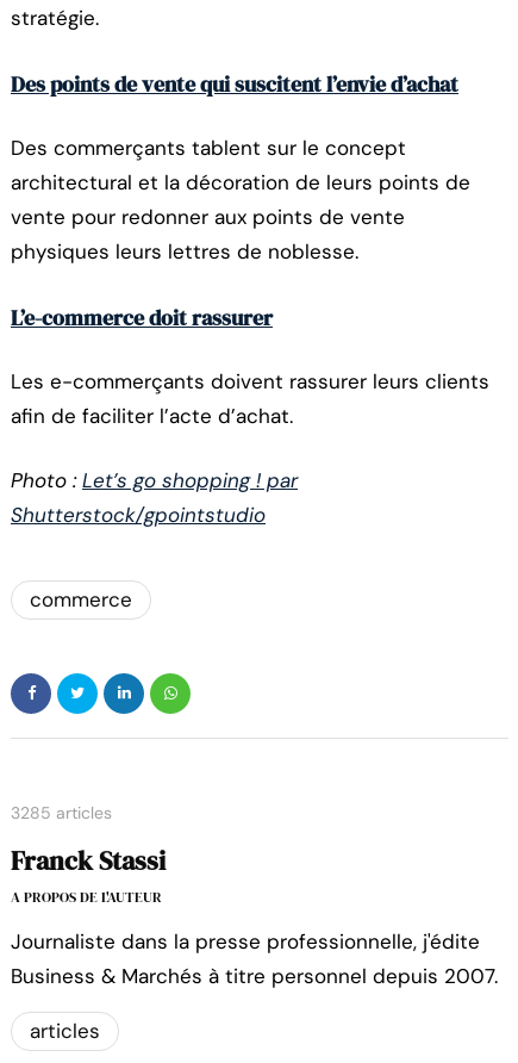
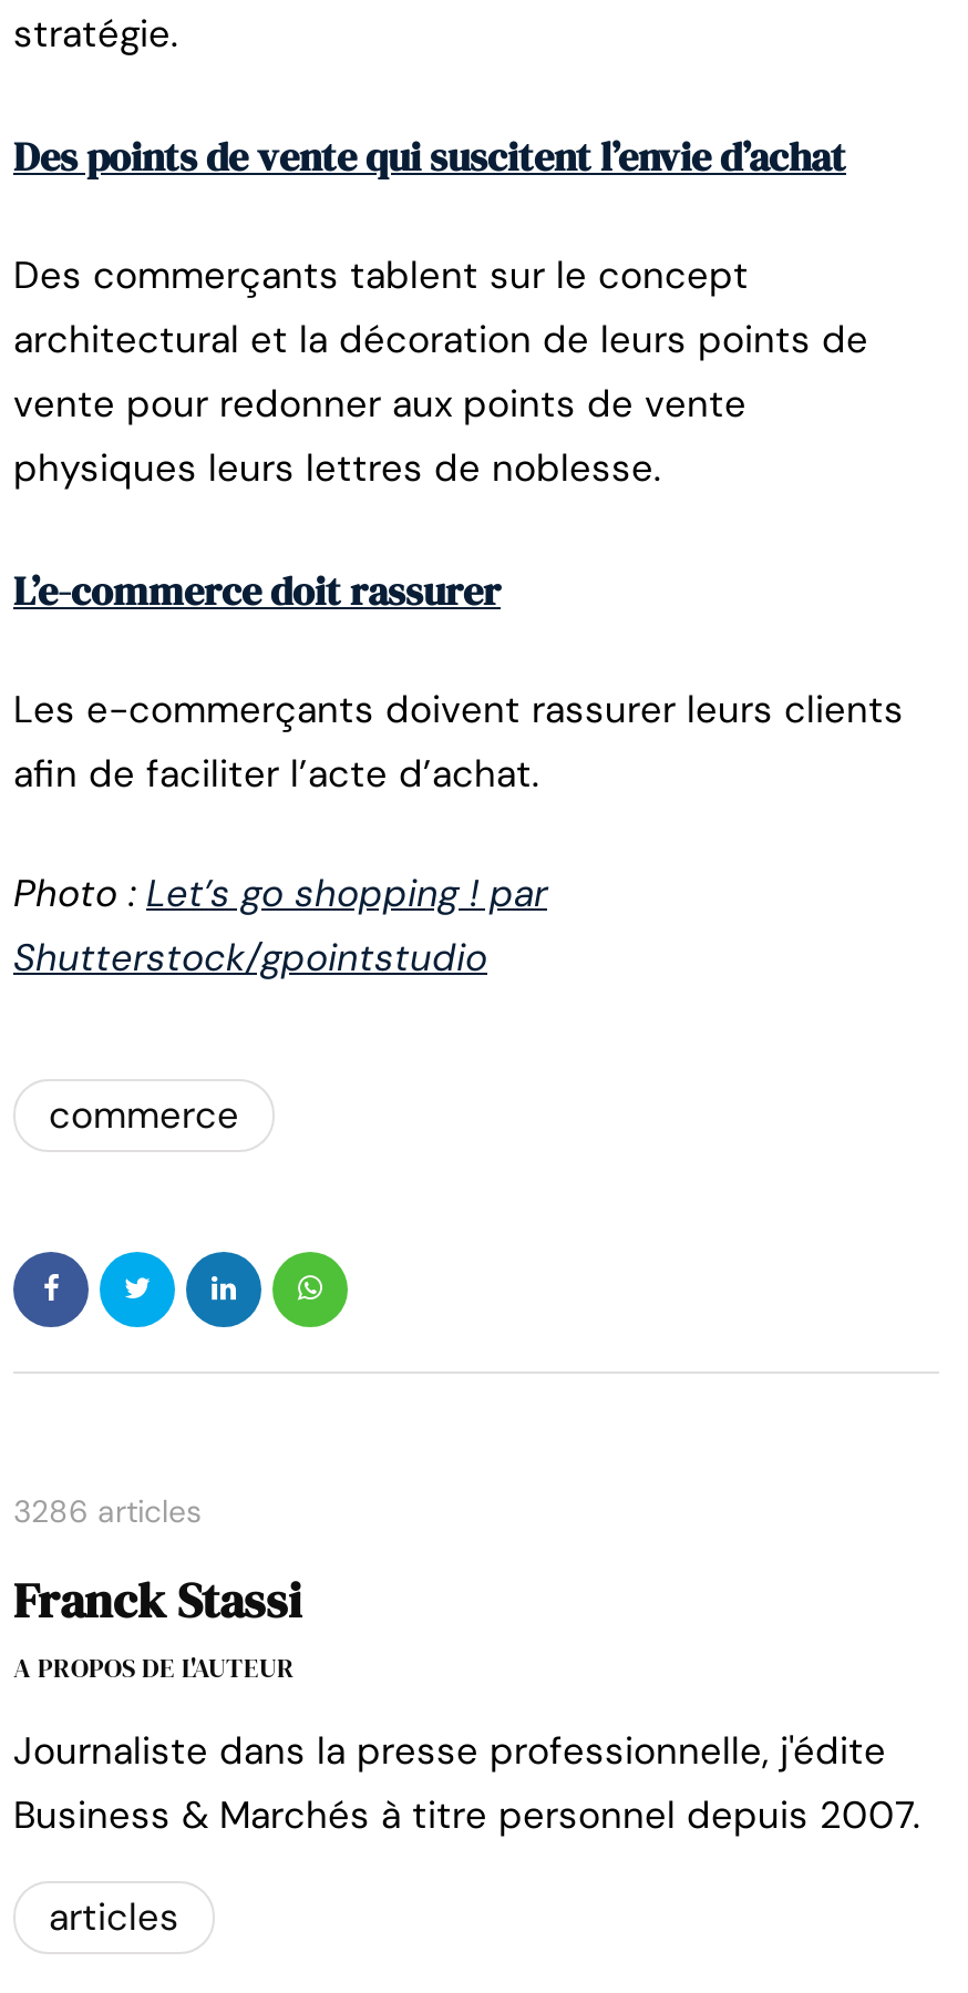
- 3285 articles
+ 3286 articles
